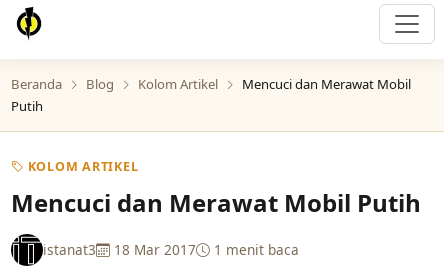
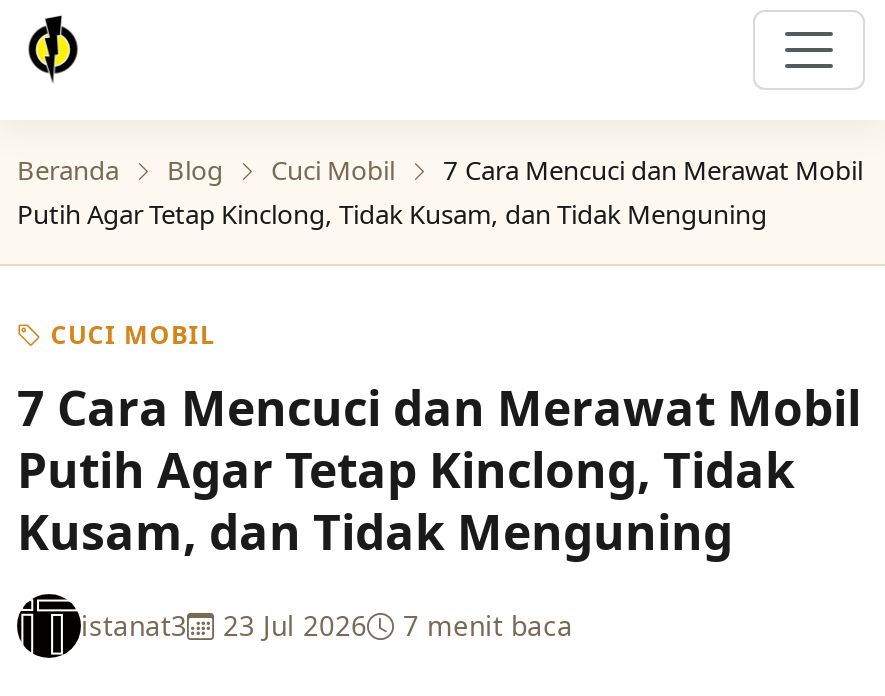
- Kolom Artikel
- Mencuci dan Merawat Mobil
- Putih
+ Cuci Mobil
+ 7 Cara Mencuci dan Merawat Mobil
+ Putih Agar Tetap Kinclong, Tidak Kusam, dan Tidak Menguning

- KOLOM ARTIKEL
- Mencuci dan Merawat Mobil Putih
+ CUCI MOBIL
+ 7 Cara Mencuci dan Merawat Mobil
+ Putih Agar Tetap Kinclong, Tidak
+ Kusam, dan Tidak Menguning

- 18 Mar 2017
- 1 menit baca
+ 23 Jul 2026
+ 7 menit baca
